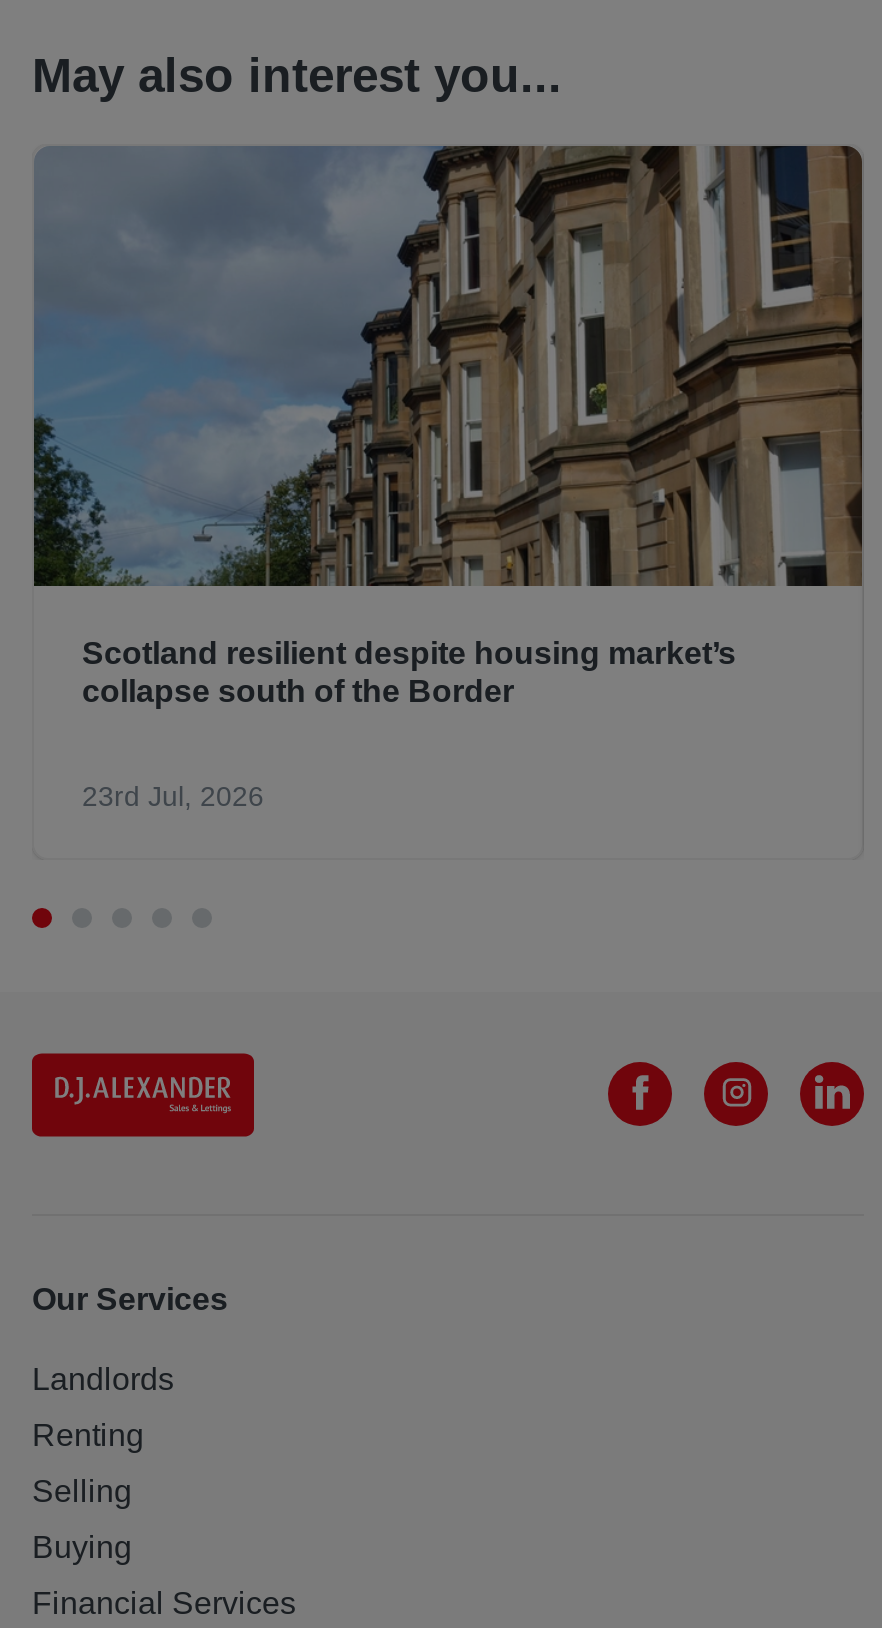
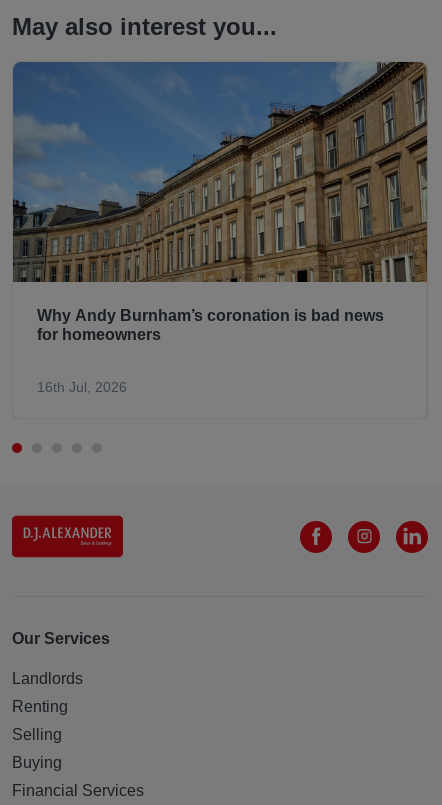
- [image]
- Scotland resilient despite housing market’s
- collapse south of the Border
+ [image]
+ Why Andy Burnham’s coronation is bad news
+ for homeowners

- 23rd Jul, 2026
+ 16th Jul, 2026
